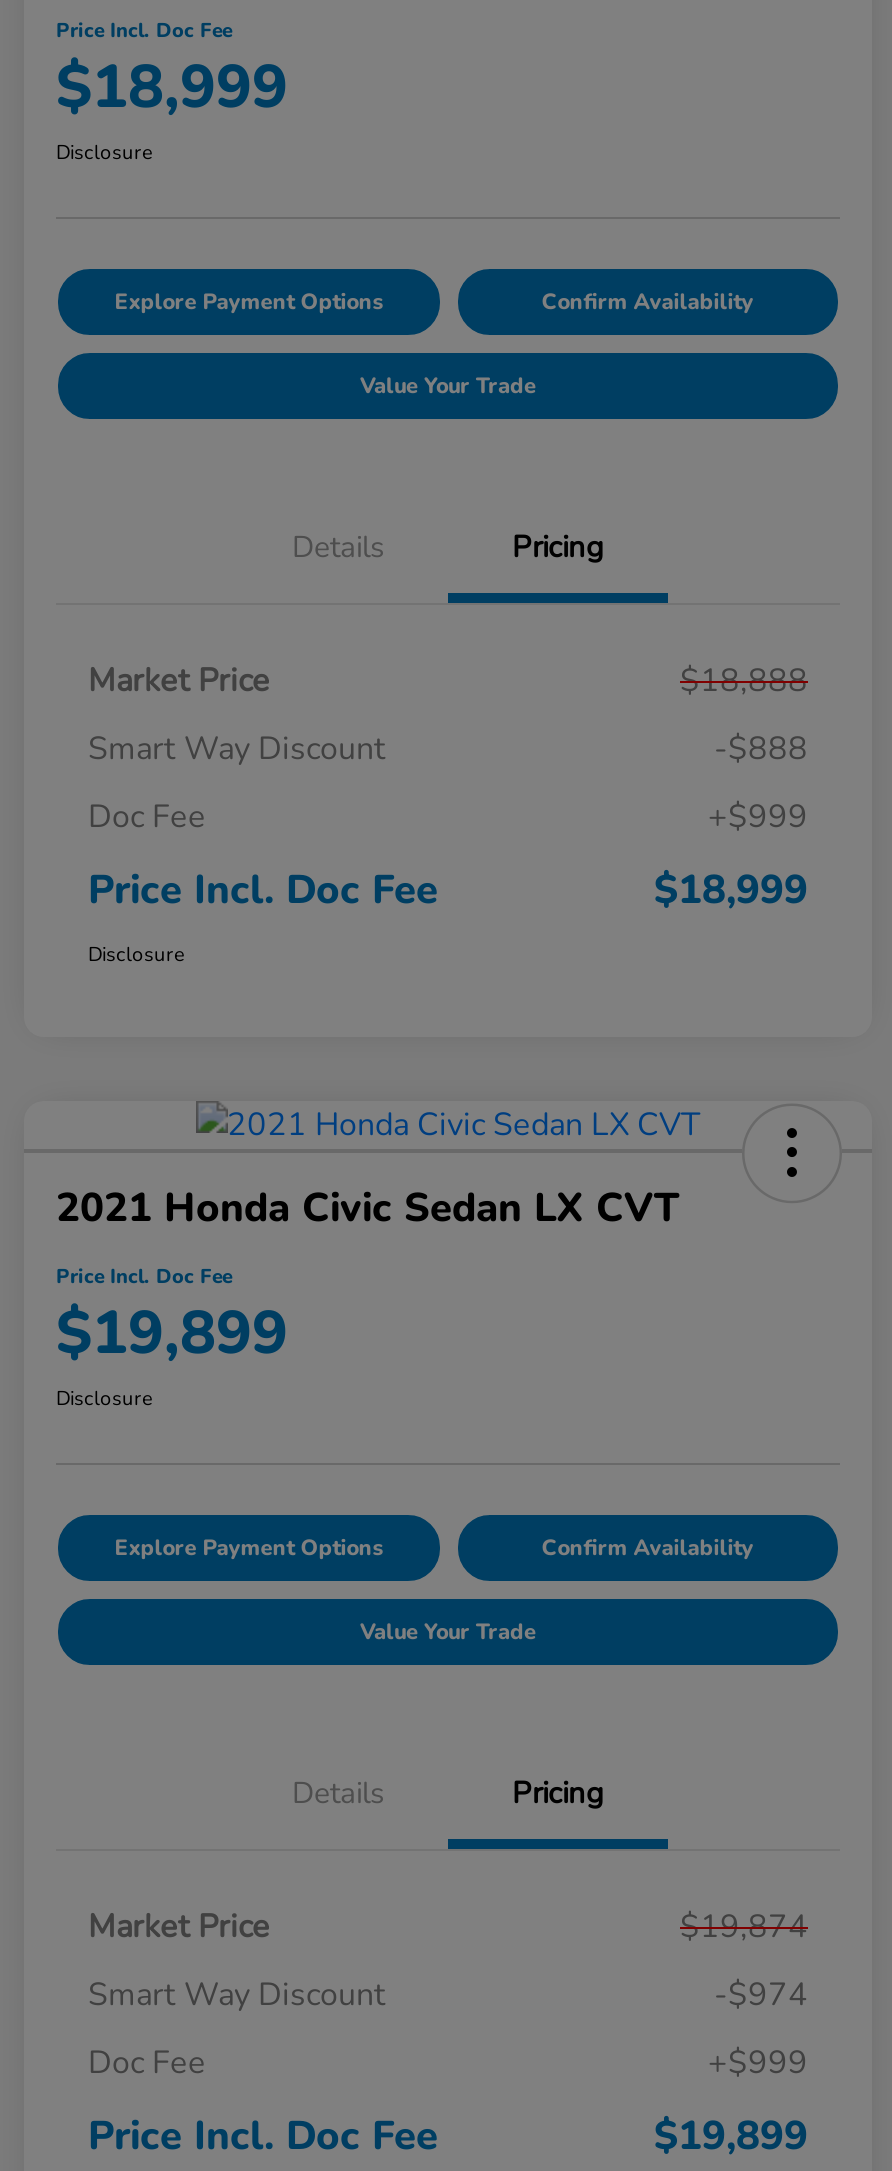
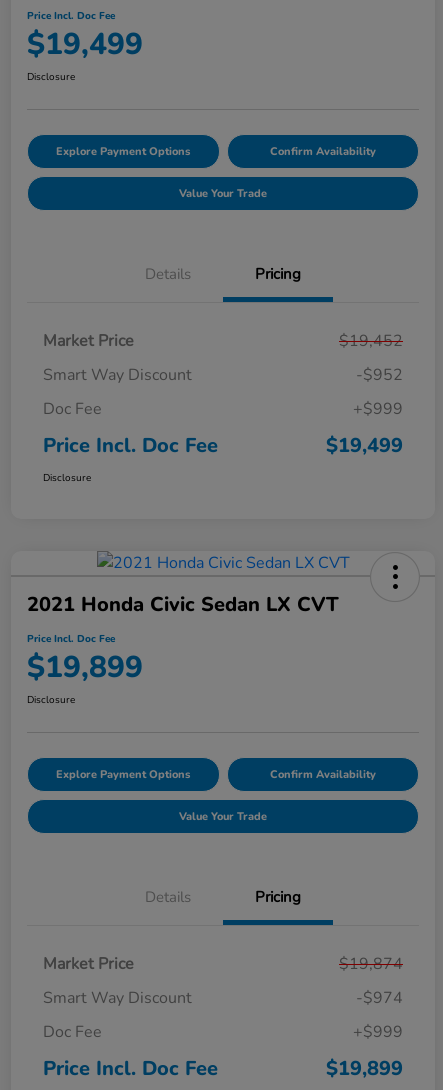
- $18,999
+ $19,499

- $18,888
+ $19,452

- -$888
+ -$952

- $18,999
+ $19,499
